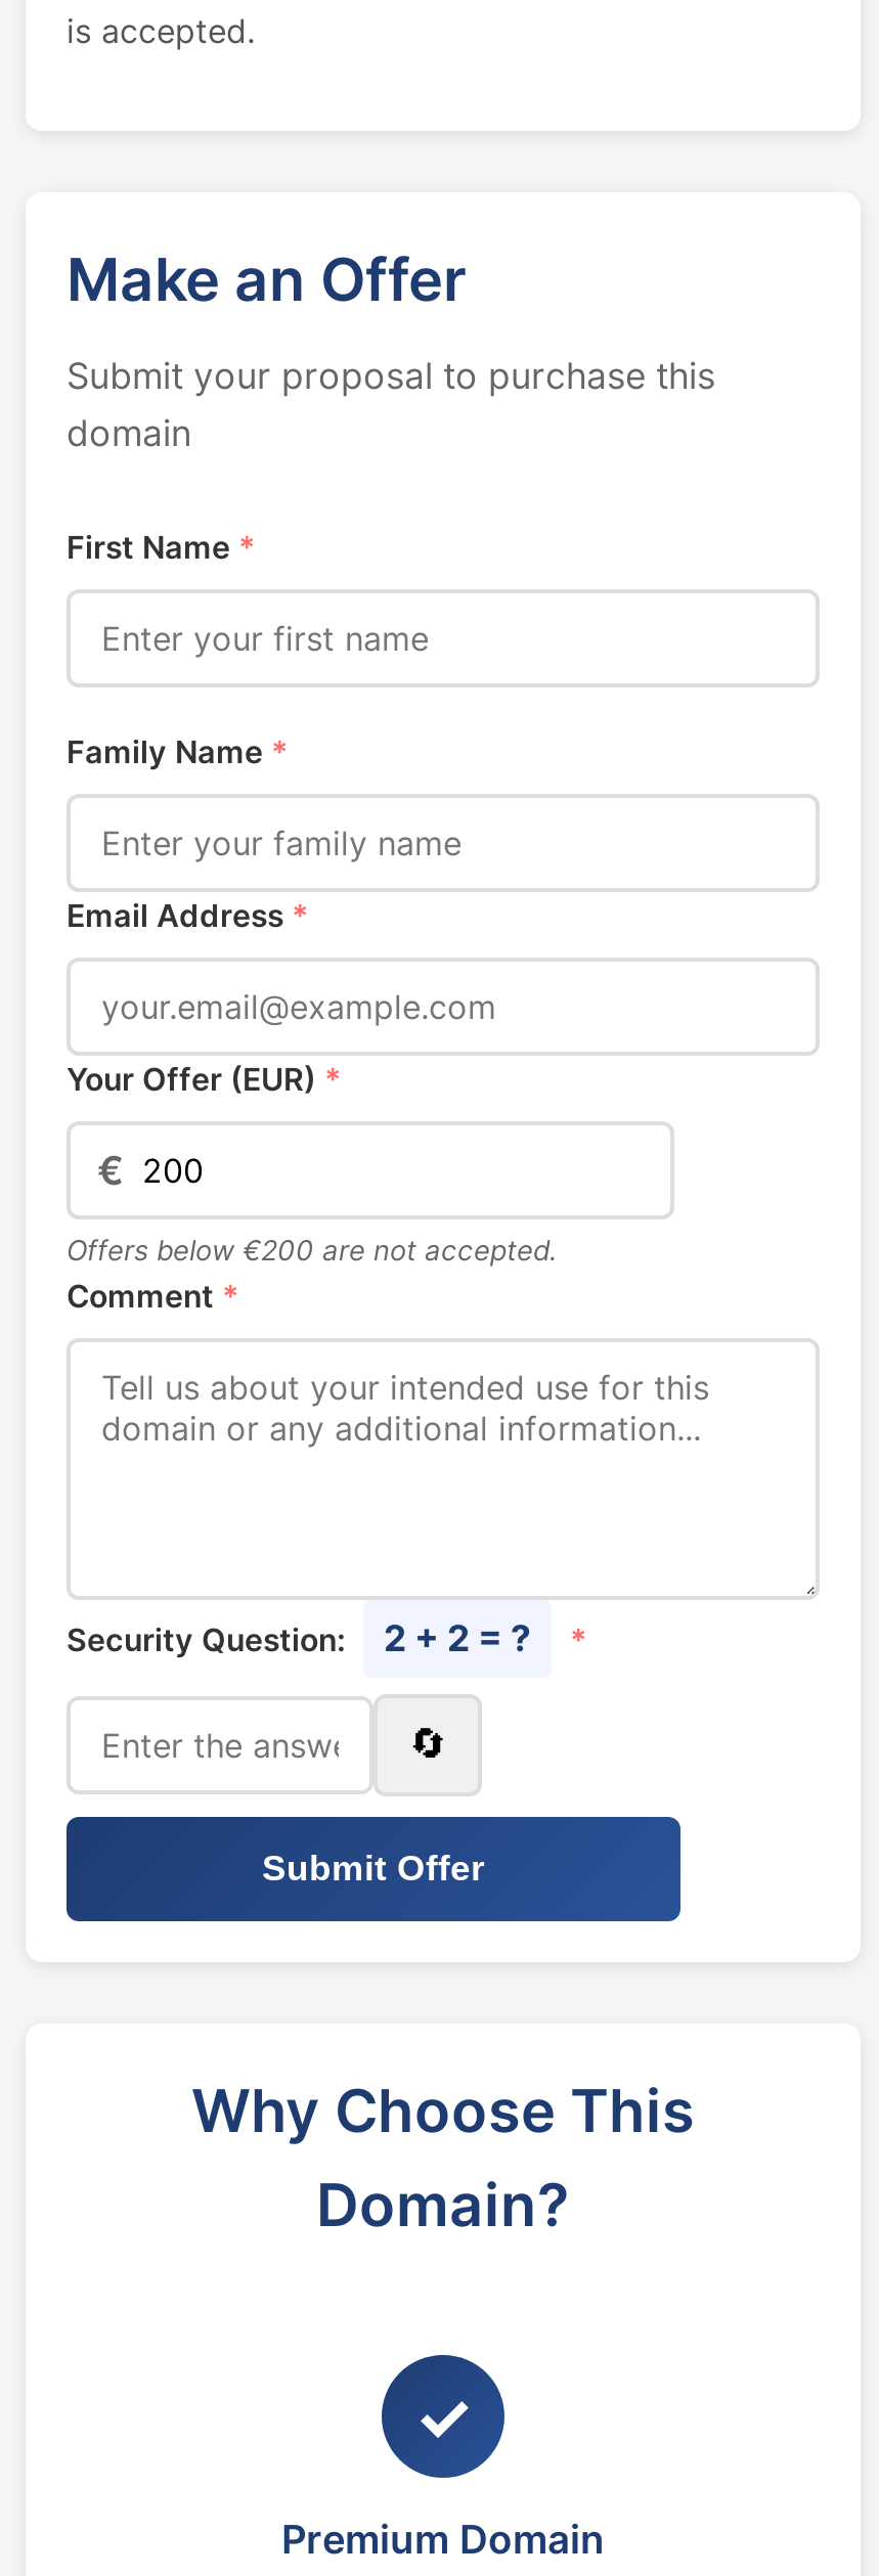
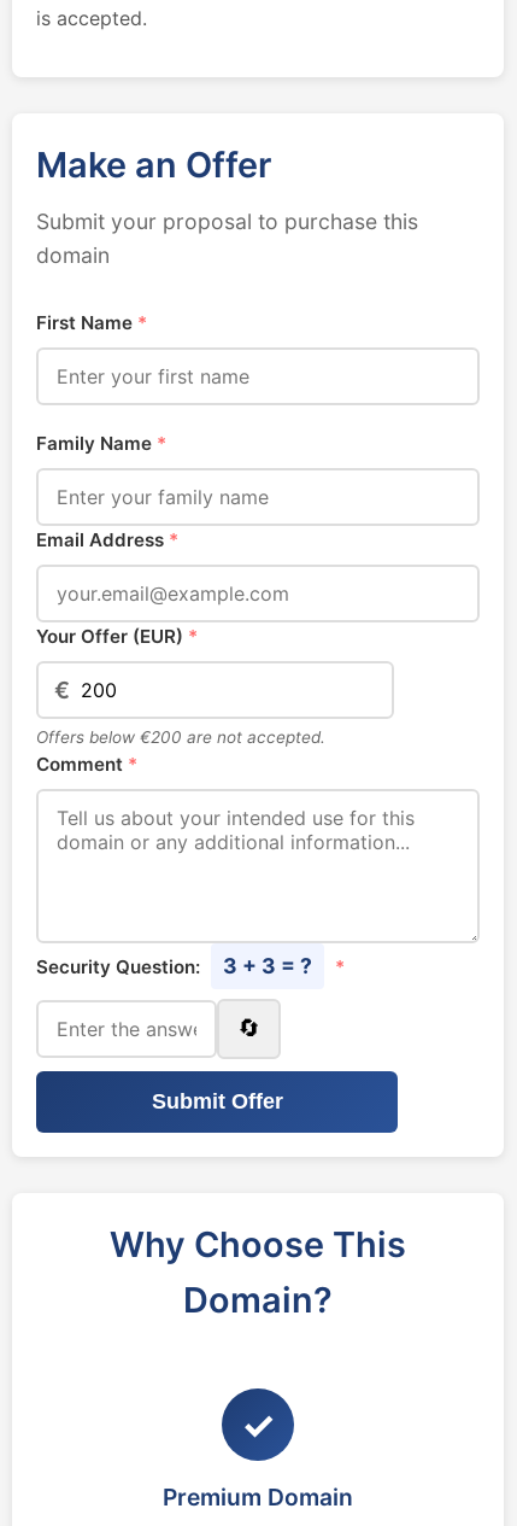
- 2 + 2 = ?
+ 3 + 3 = ?
